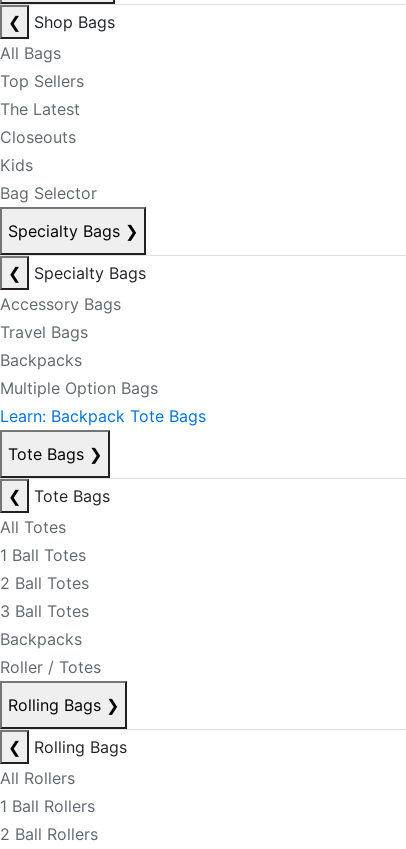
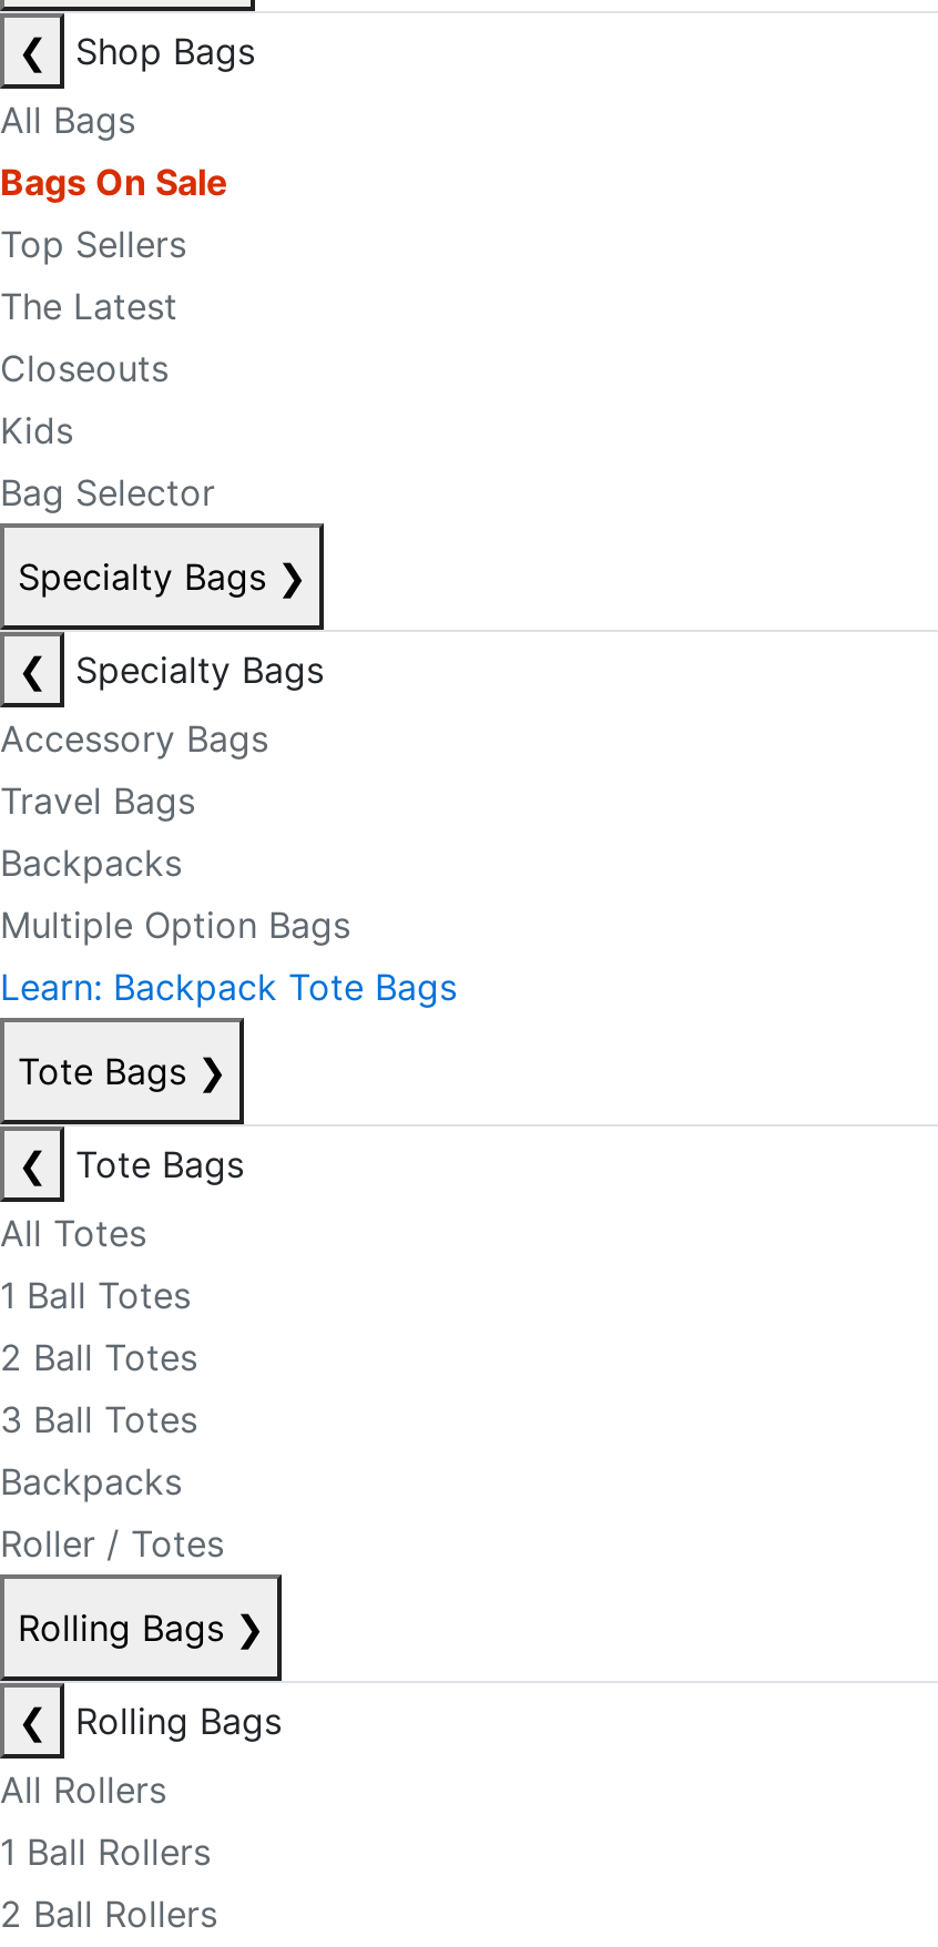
+ Bags On Sale
